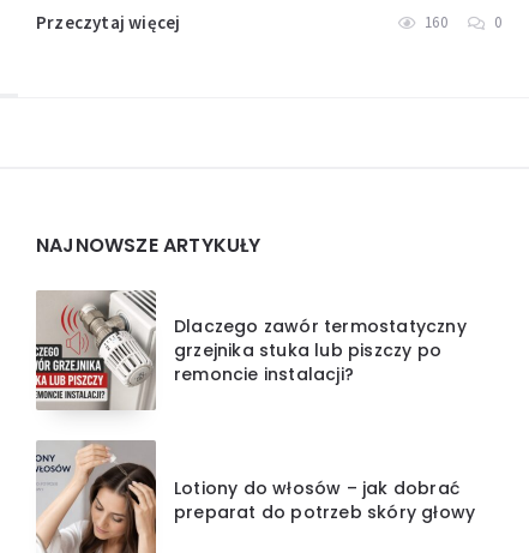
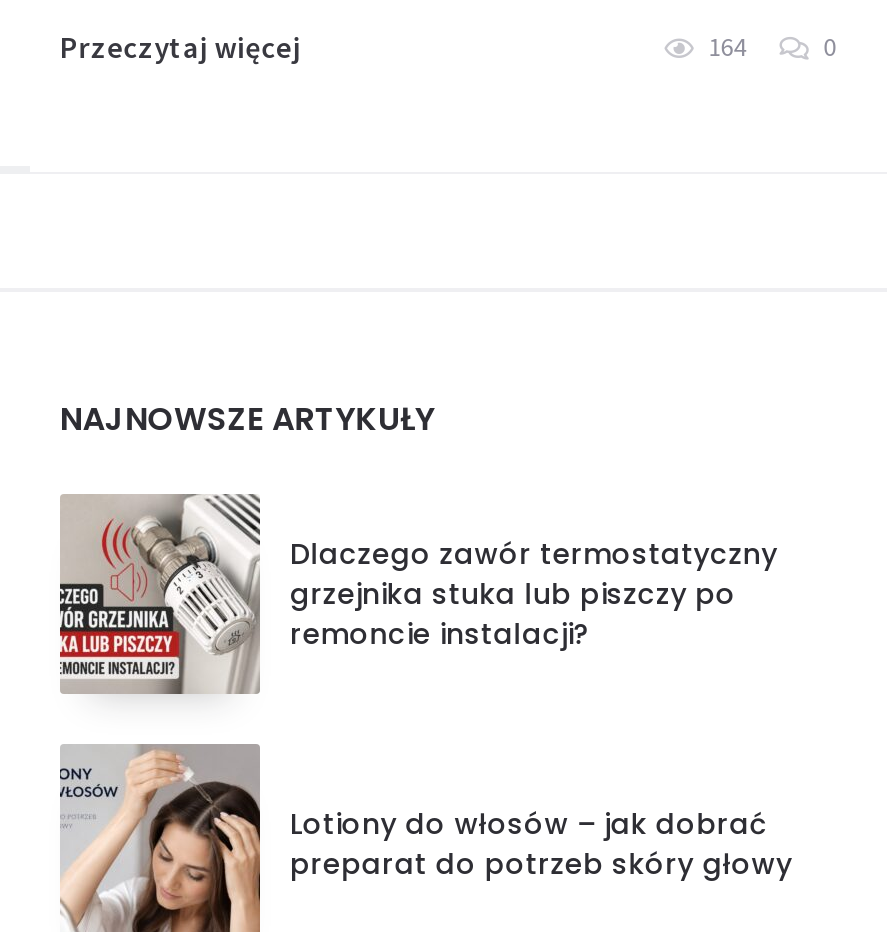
- 160
+ 164
